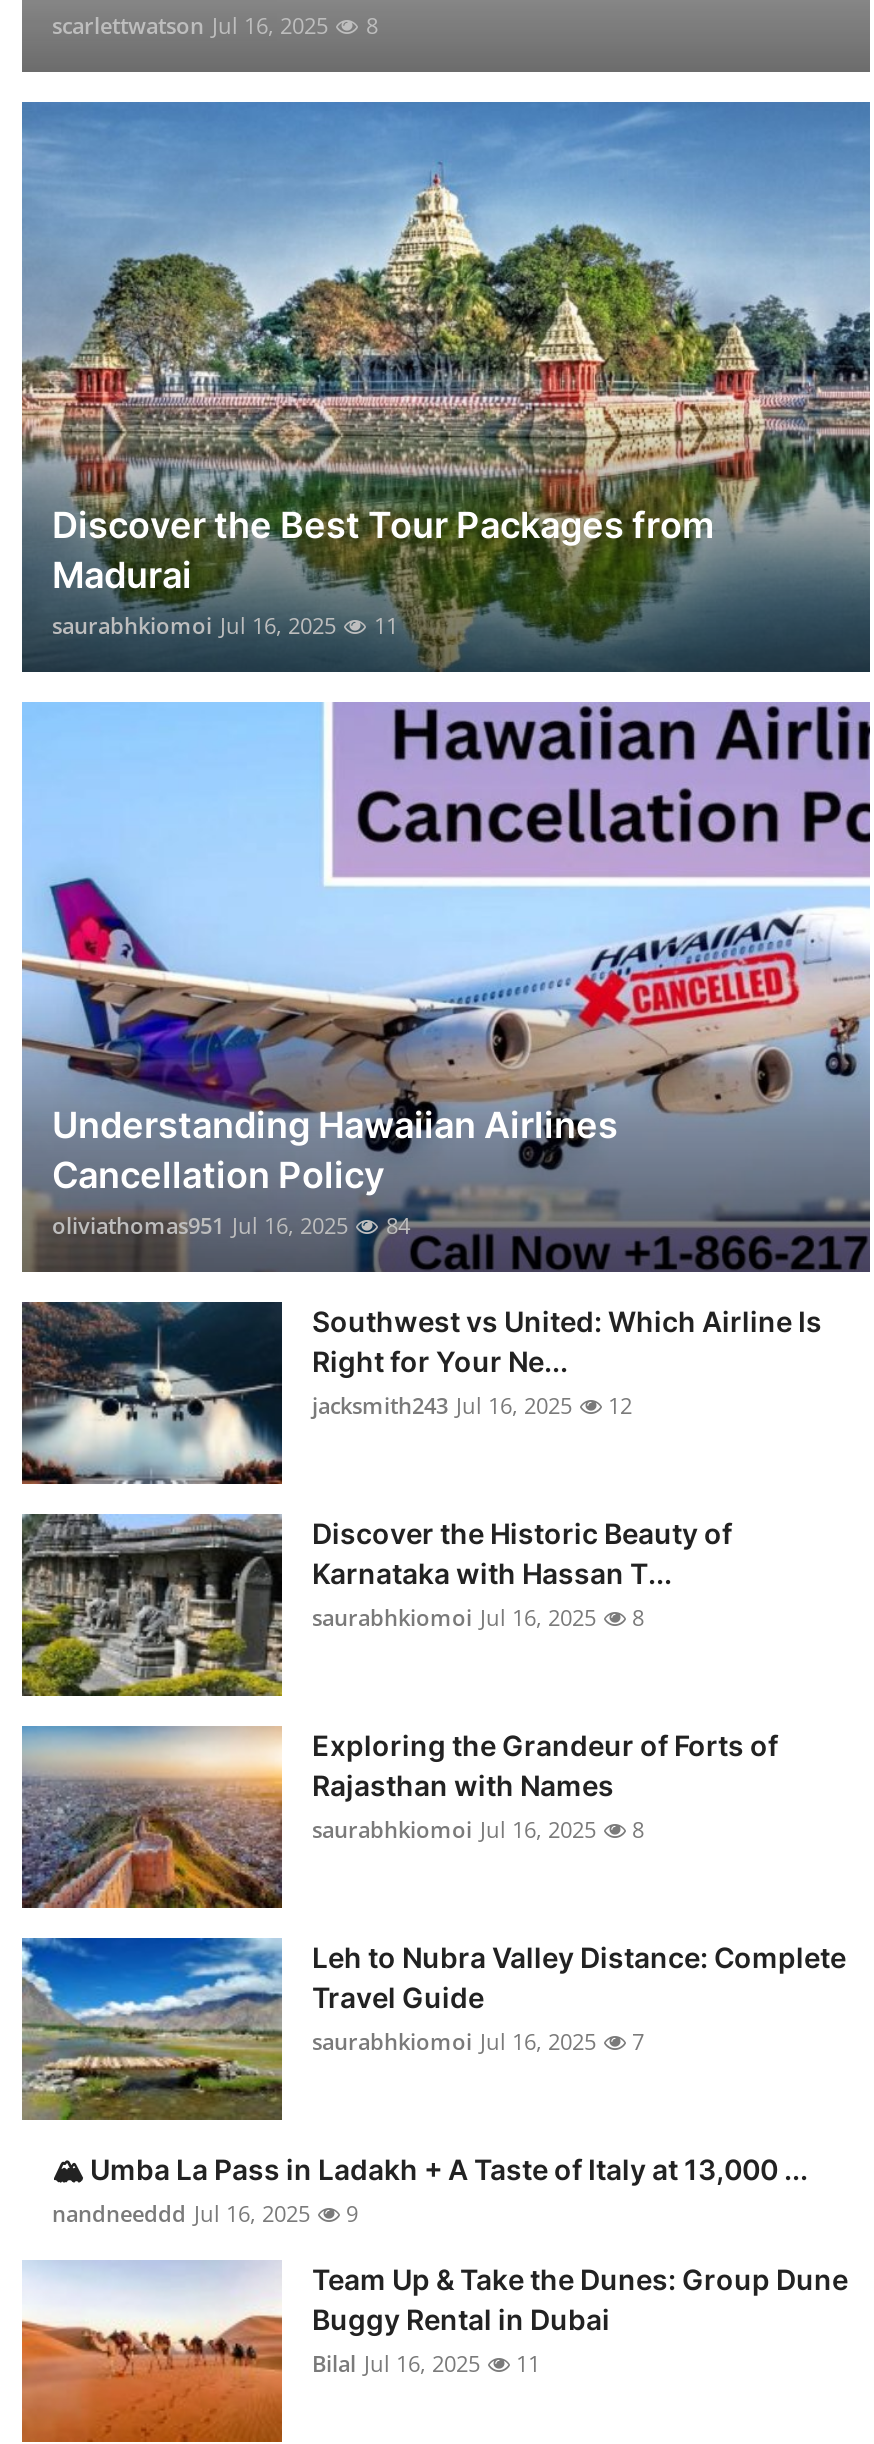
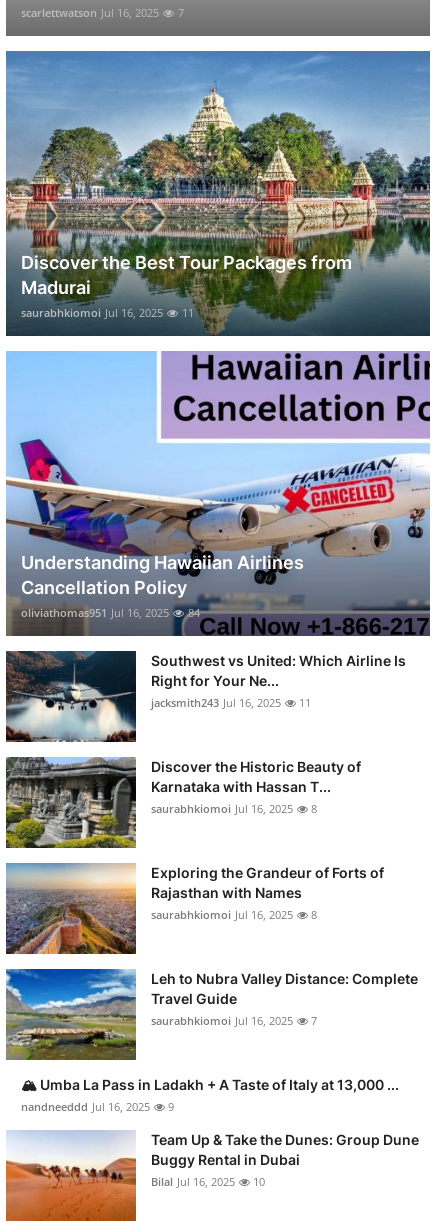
- scarlettwatson Jul 16, 2025 8
+ scarlettwatson Jul 16, 2025 7

- jacksmith243 Jul 16, 2025 12
+ jacksmith243 Jul 16, 2025 11

- Bilal Jul 16, 2025 11
+ Bilal Jul 16, 2025 10
